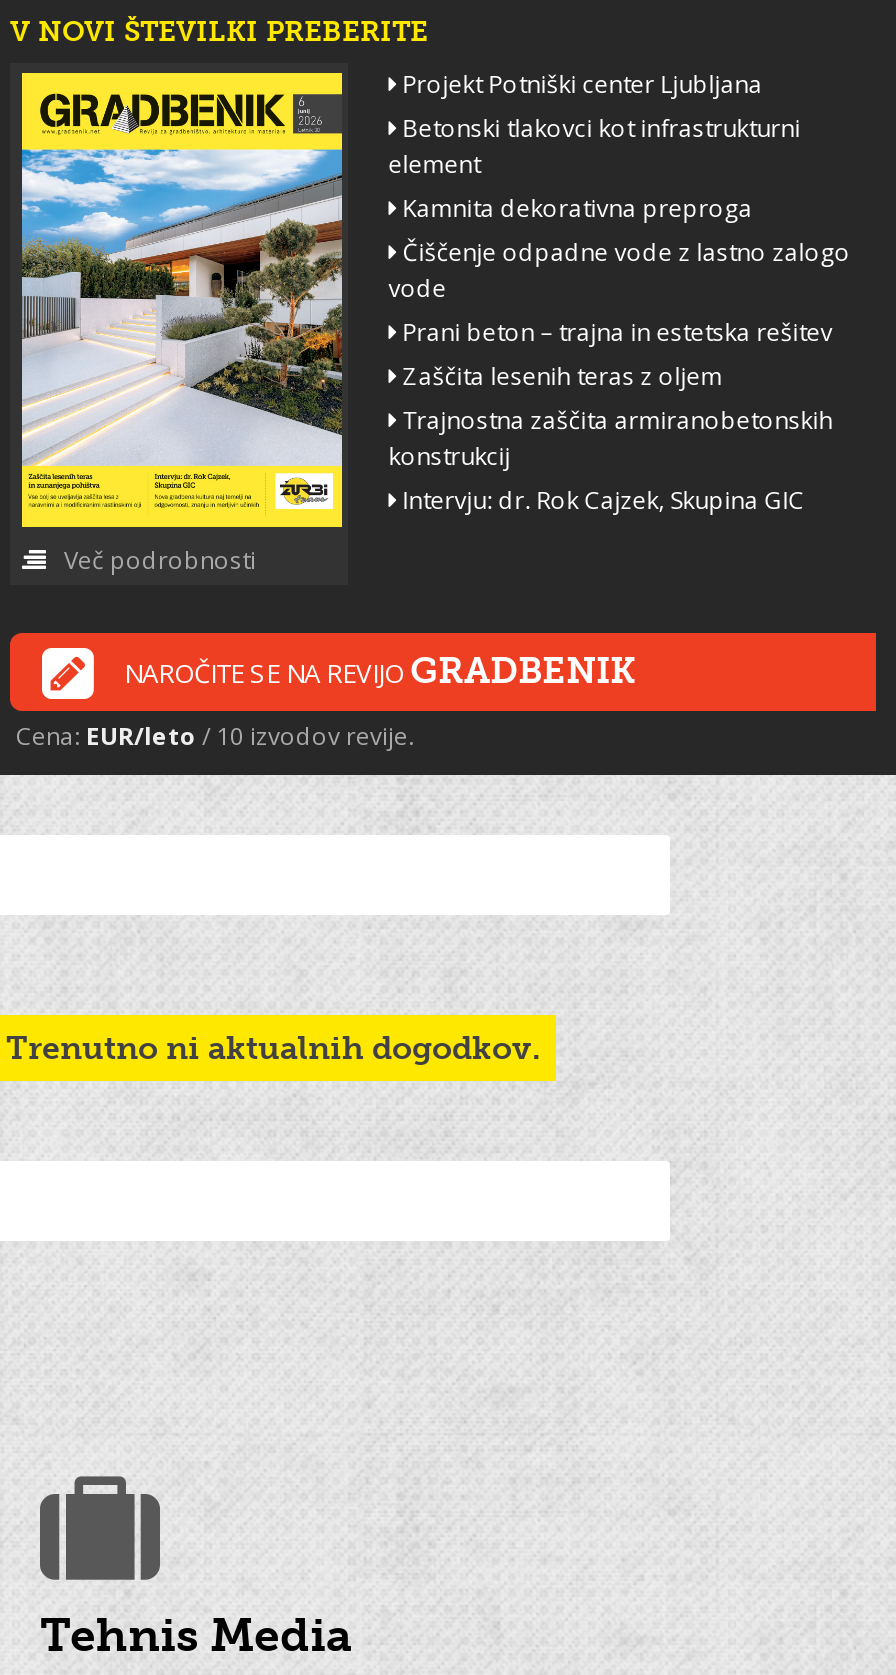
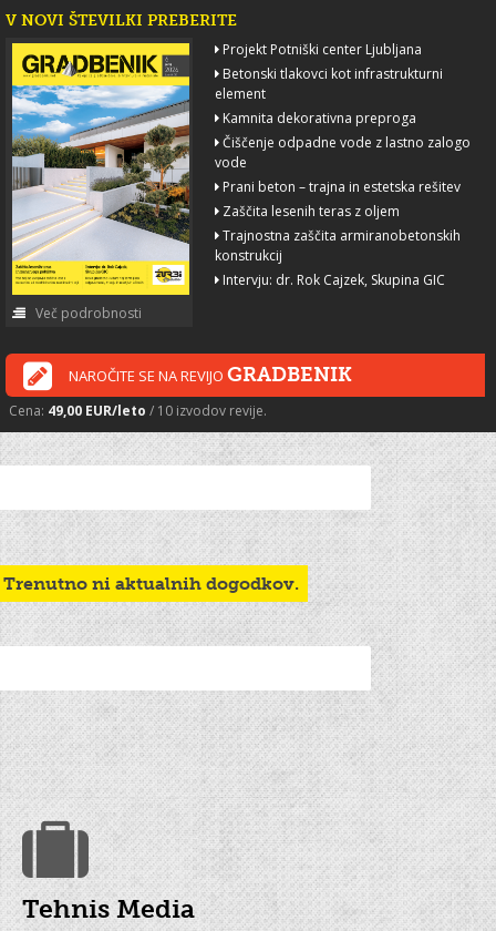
- Cena: EUR/leto / 10 izvodov revije.
+ Cena: 49,00 EUR/leto / 10 izvodov revije.
